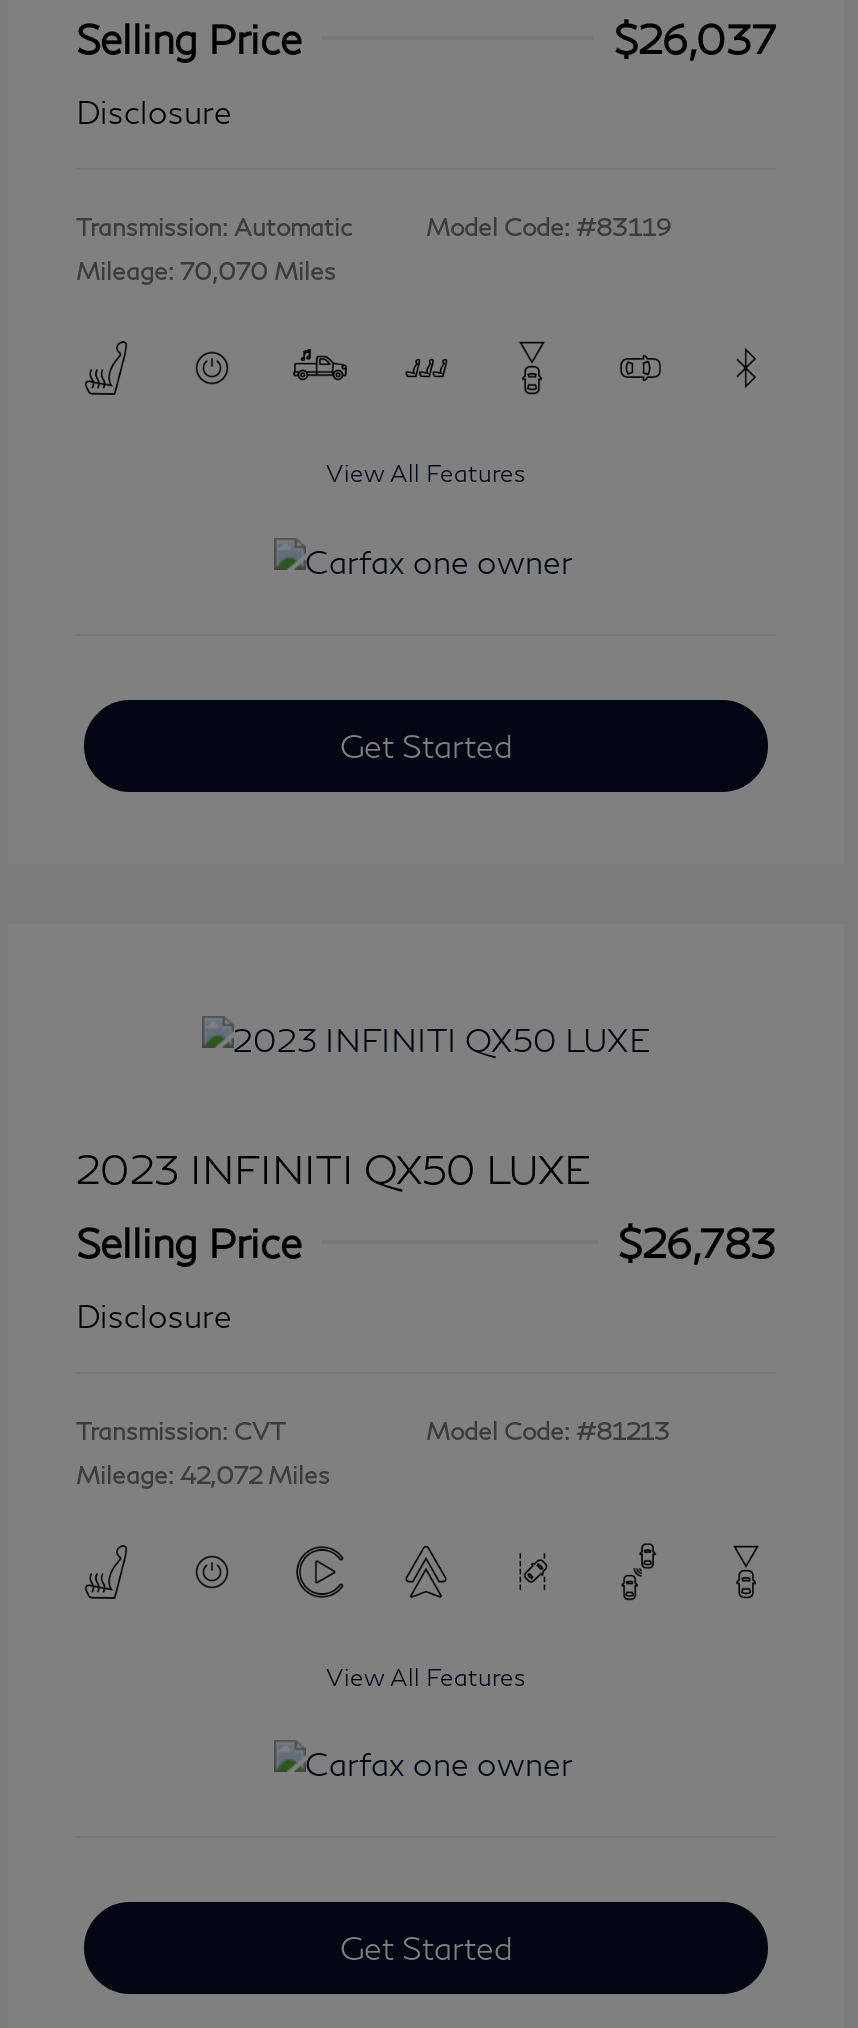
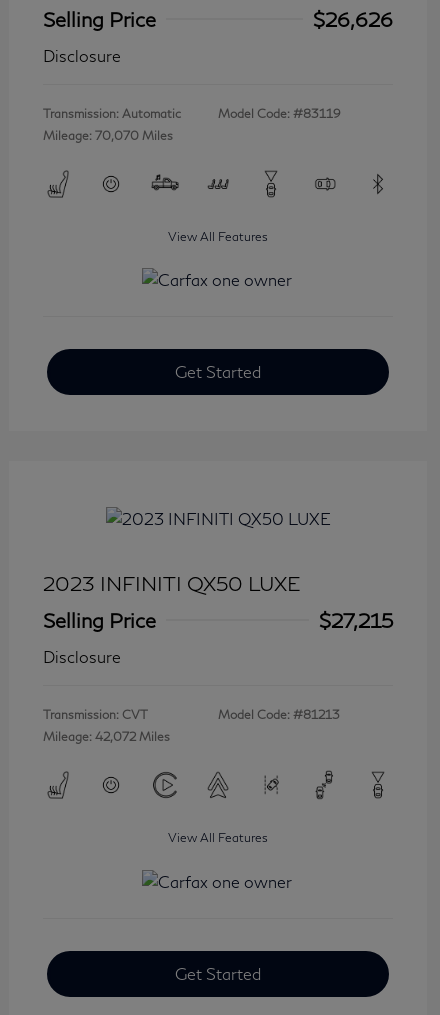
- $26,037
+ $26,626

- $26,783
+ $27,215
